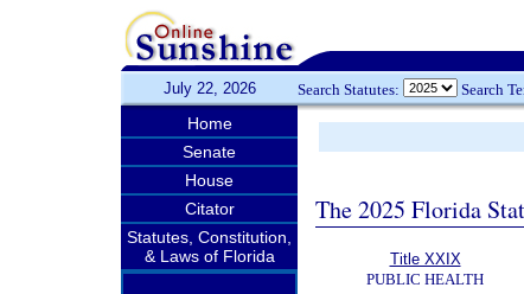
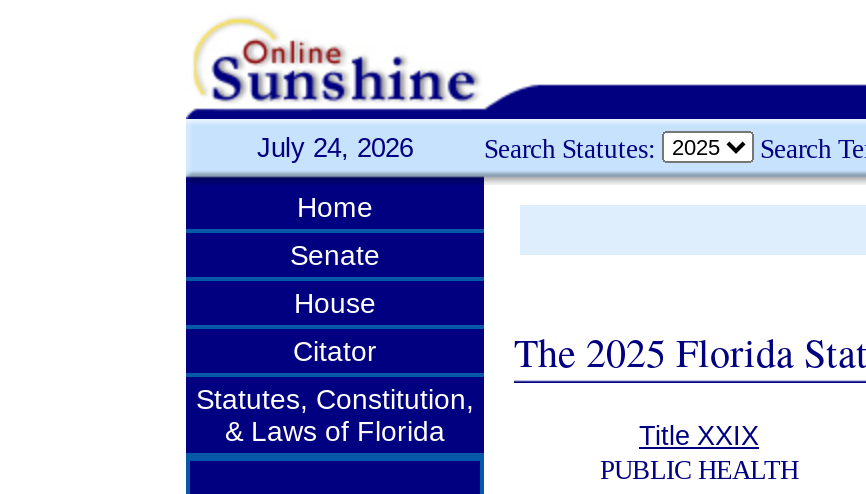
- July 22, 2026
+ July 24, 2026
